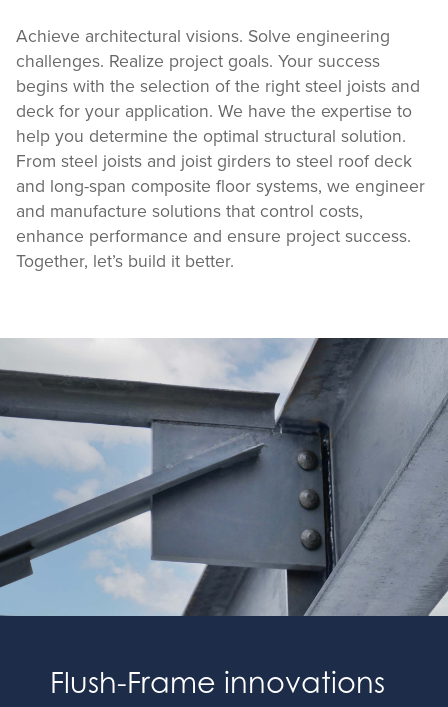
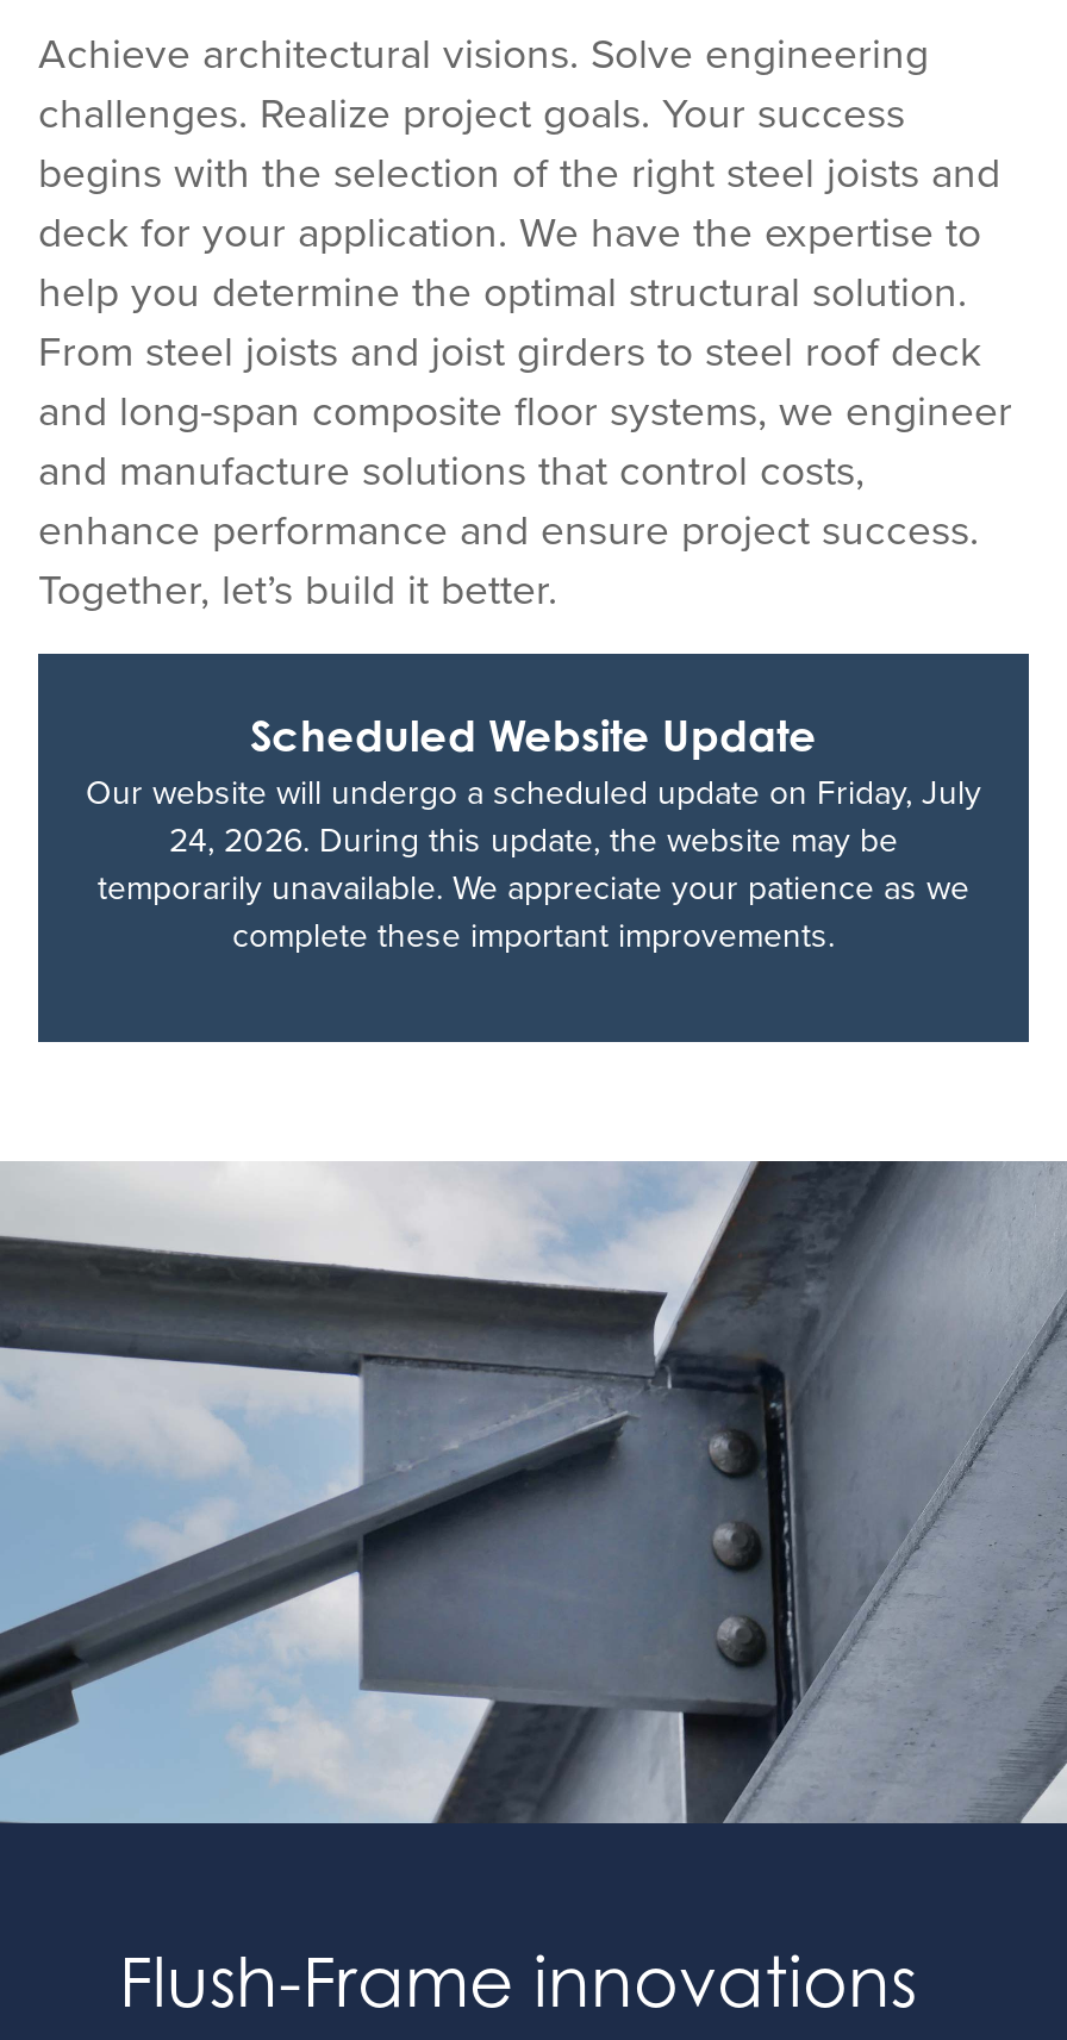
+ [image]
+ Scheduled Website Update
+ Our website will undergo a scheduled update on Friday, July
+ 24, 2026. During this update, the website may be
+ temporarily unavailable. We appreciate your patience as we
+ complete these important improvements.
